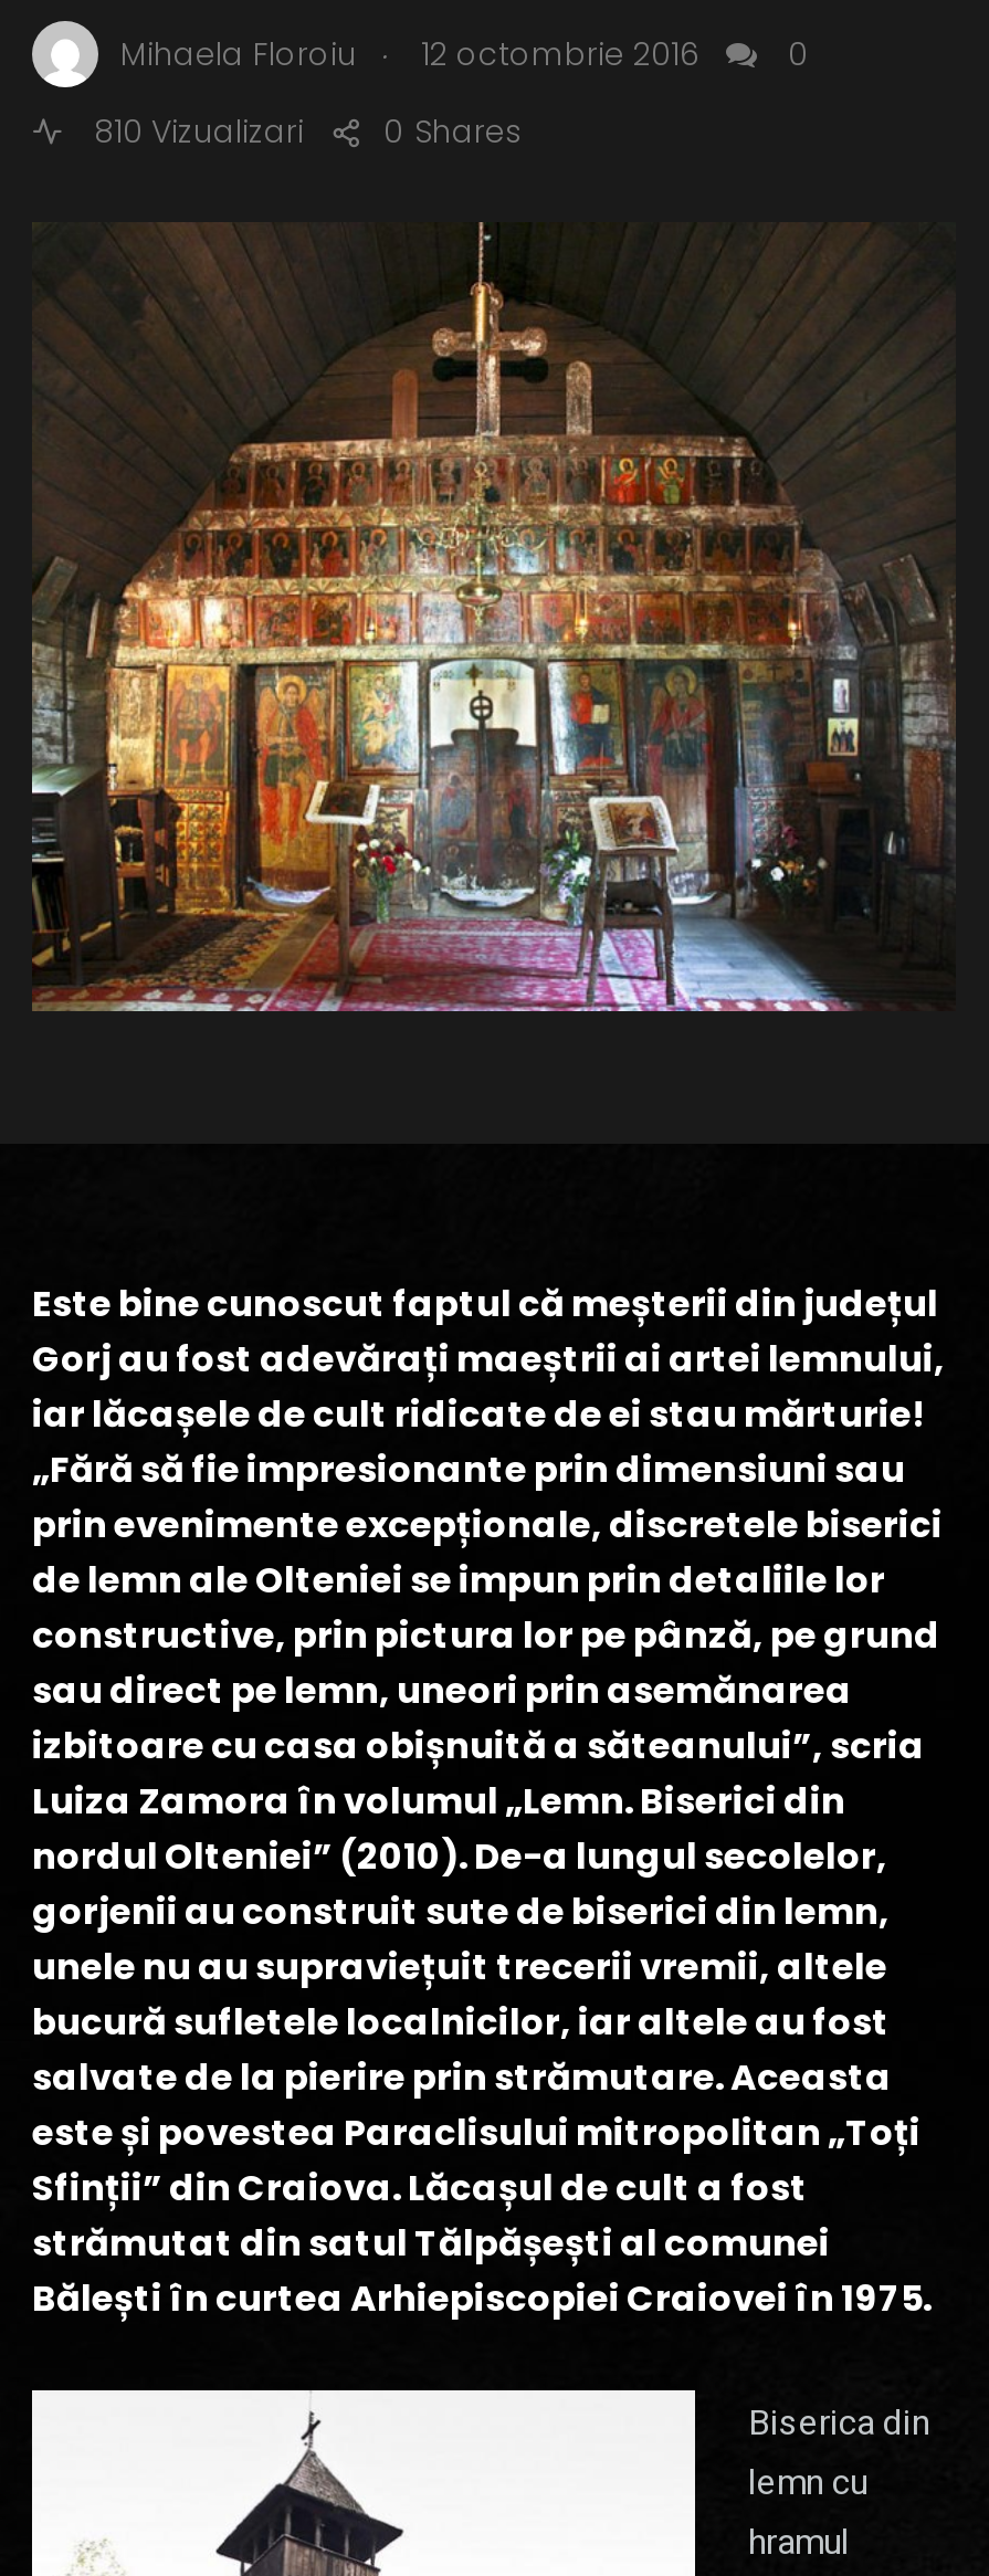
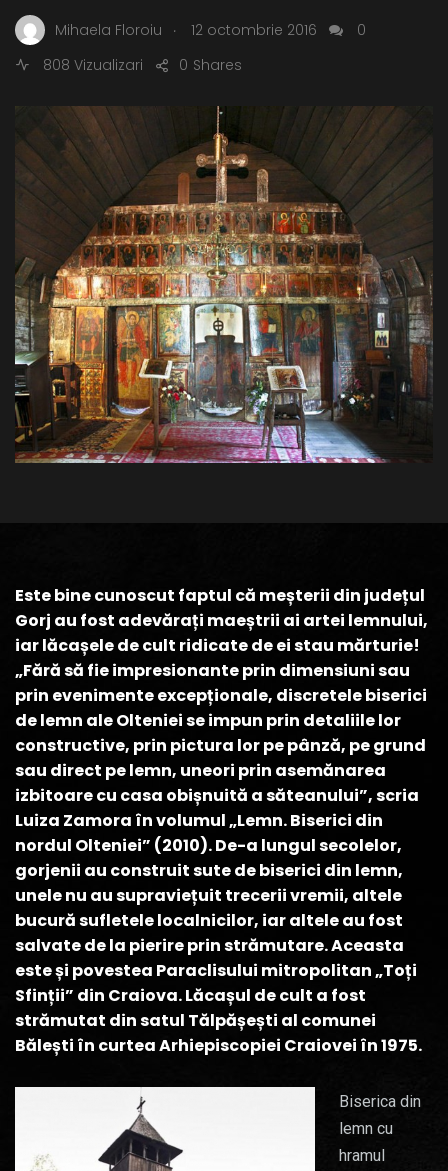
- 810 Vizualizari 0 Shares
+ 808 Vizualizari 0 Shares
